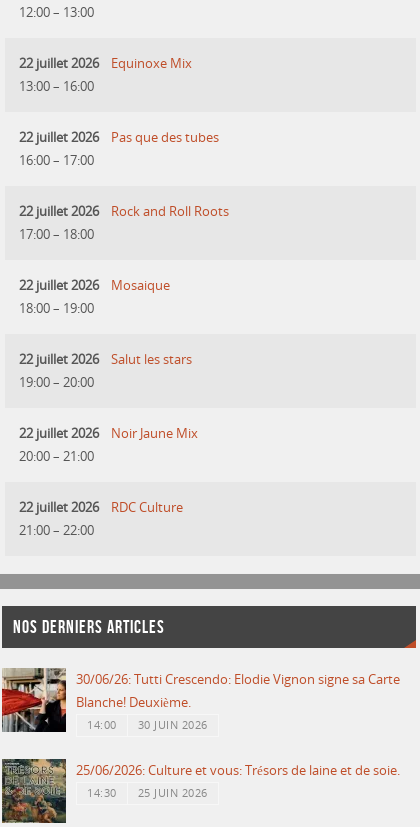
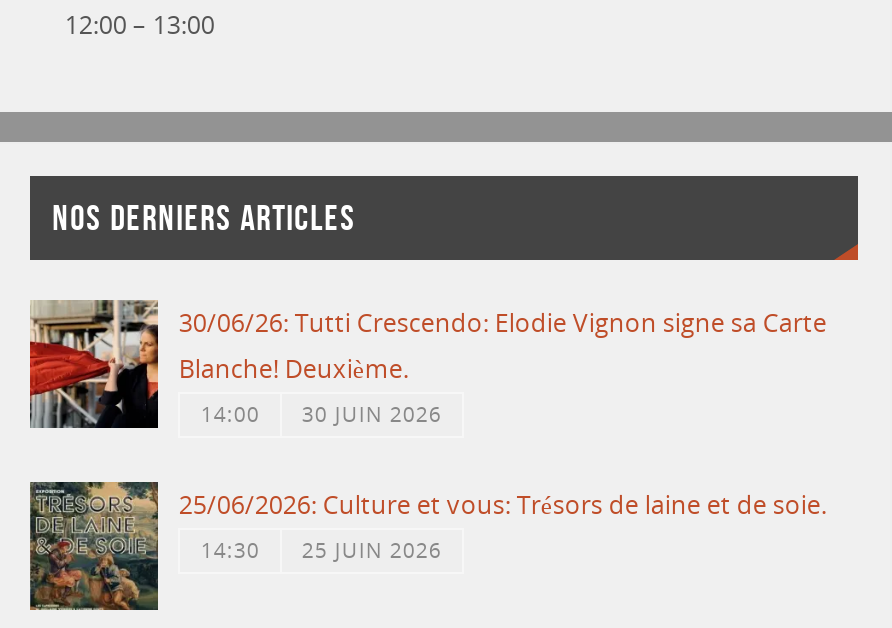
- 22 juillet 2026
- 13:00 – 16:00

- Equinoxe Mix

- 22 juillet 2026
- 16:00 – 17:00

- Pas que des tubes

- 22 juillet 2026
- 17:00 – 18:00

- Rock and Roll Roots

- 22 juillet 2026
- 18:00 – 19:00

- Mosaique

- 22 juillet 2026
- 19:00 – 20:00

- Salut les stars

- 22 juillet 2026
- 20:00 – 21:00

- Noir Jaune Mix

- 22 juillet 2026
- 21:00 – 22:00

- RDC Culture
